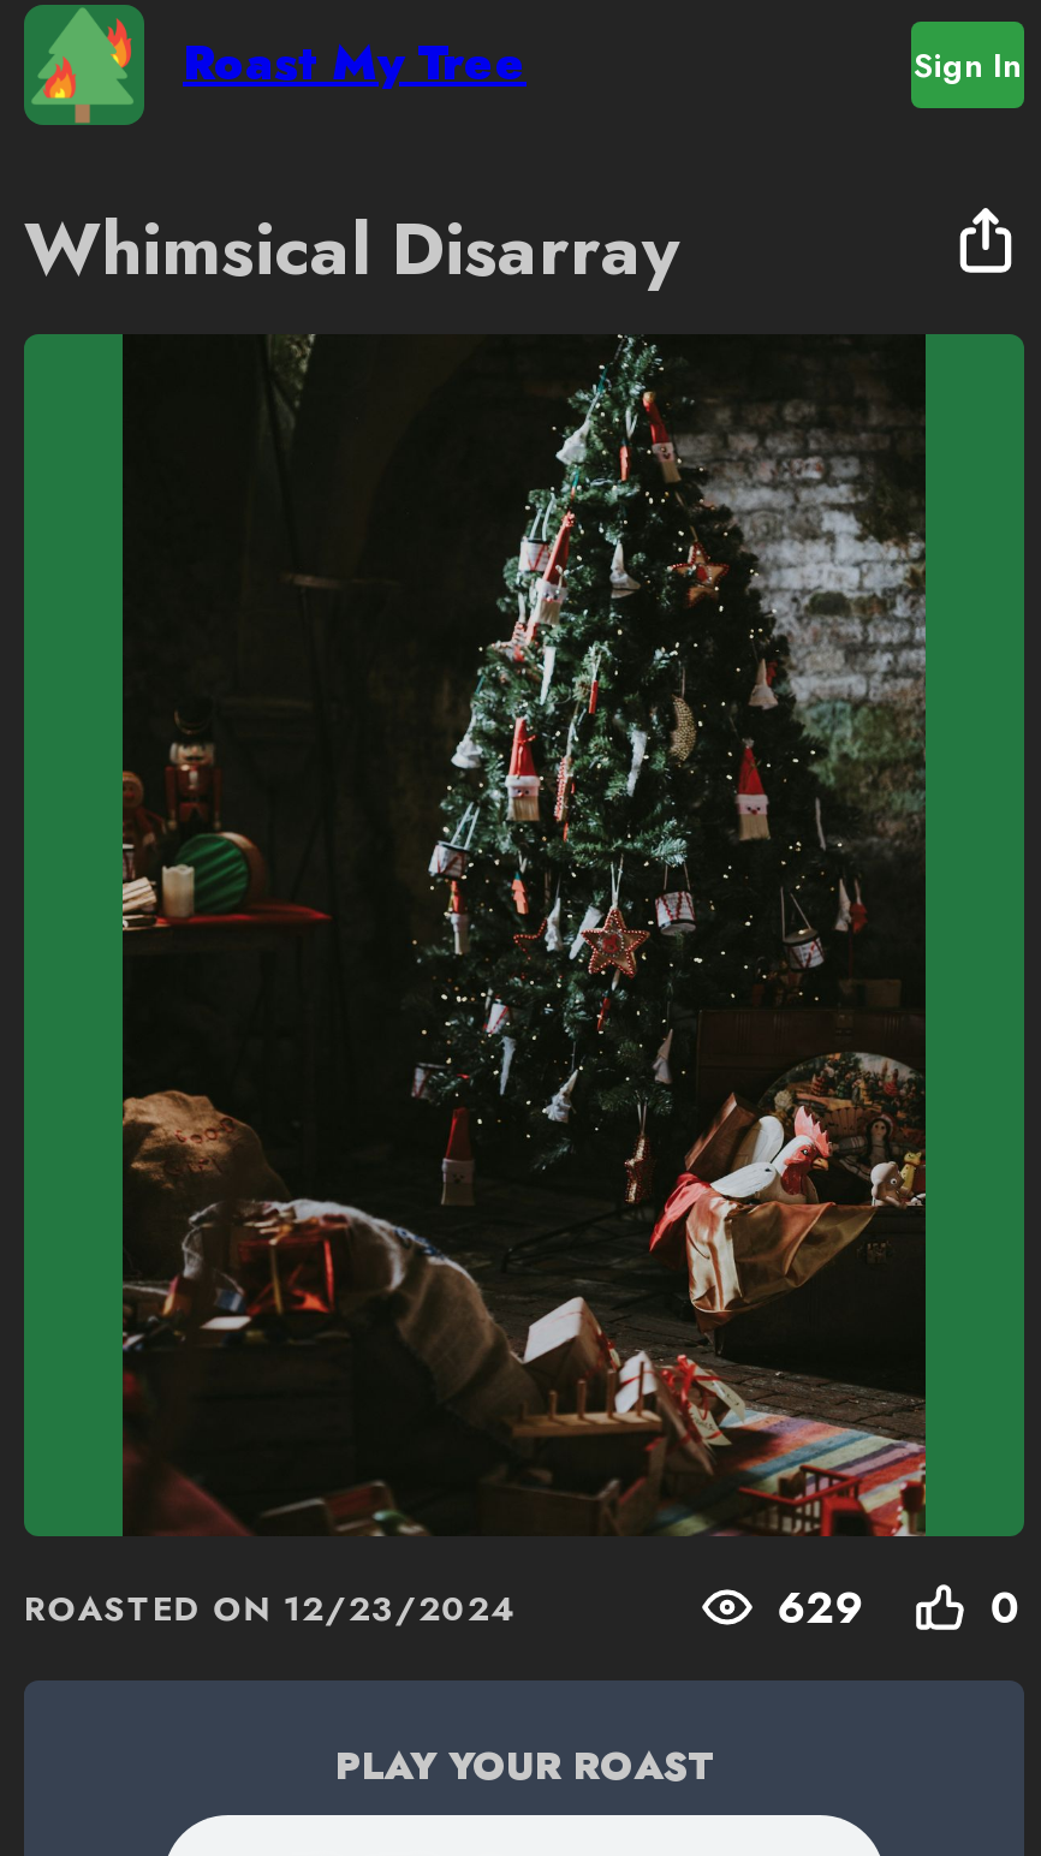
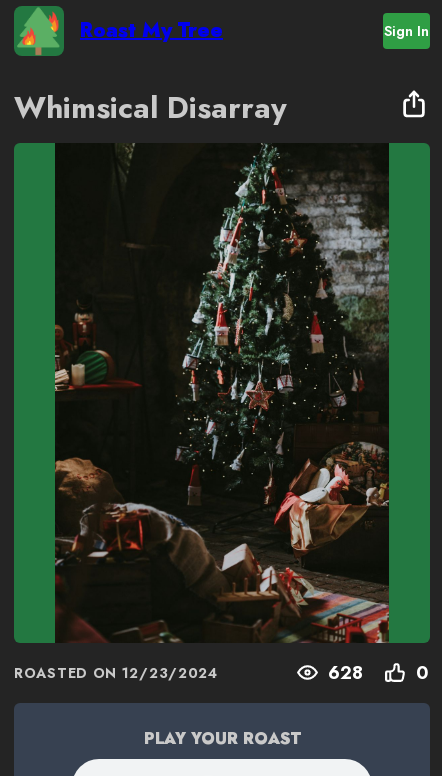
- 629
+ 628
